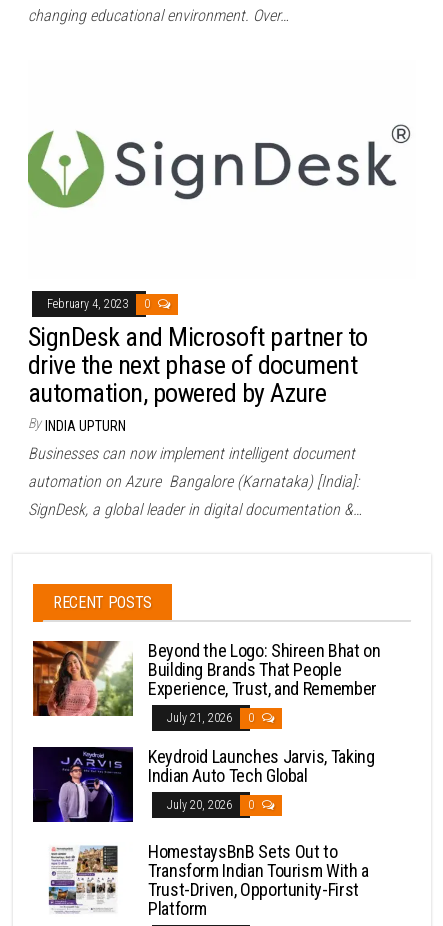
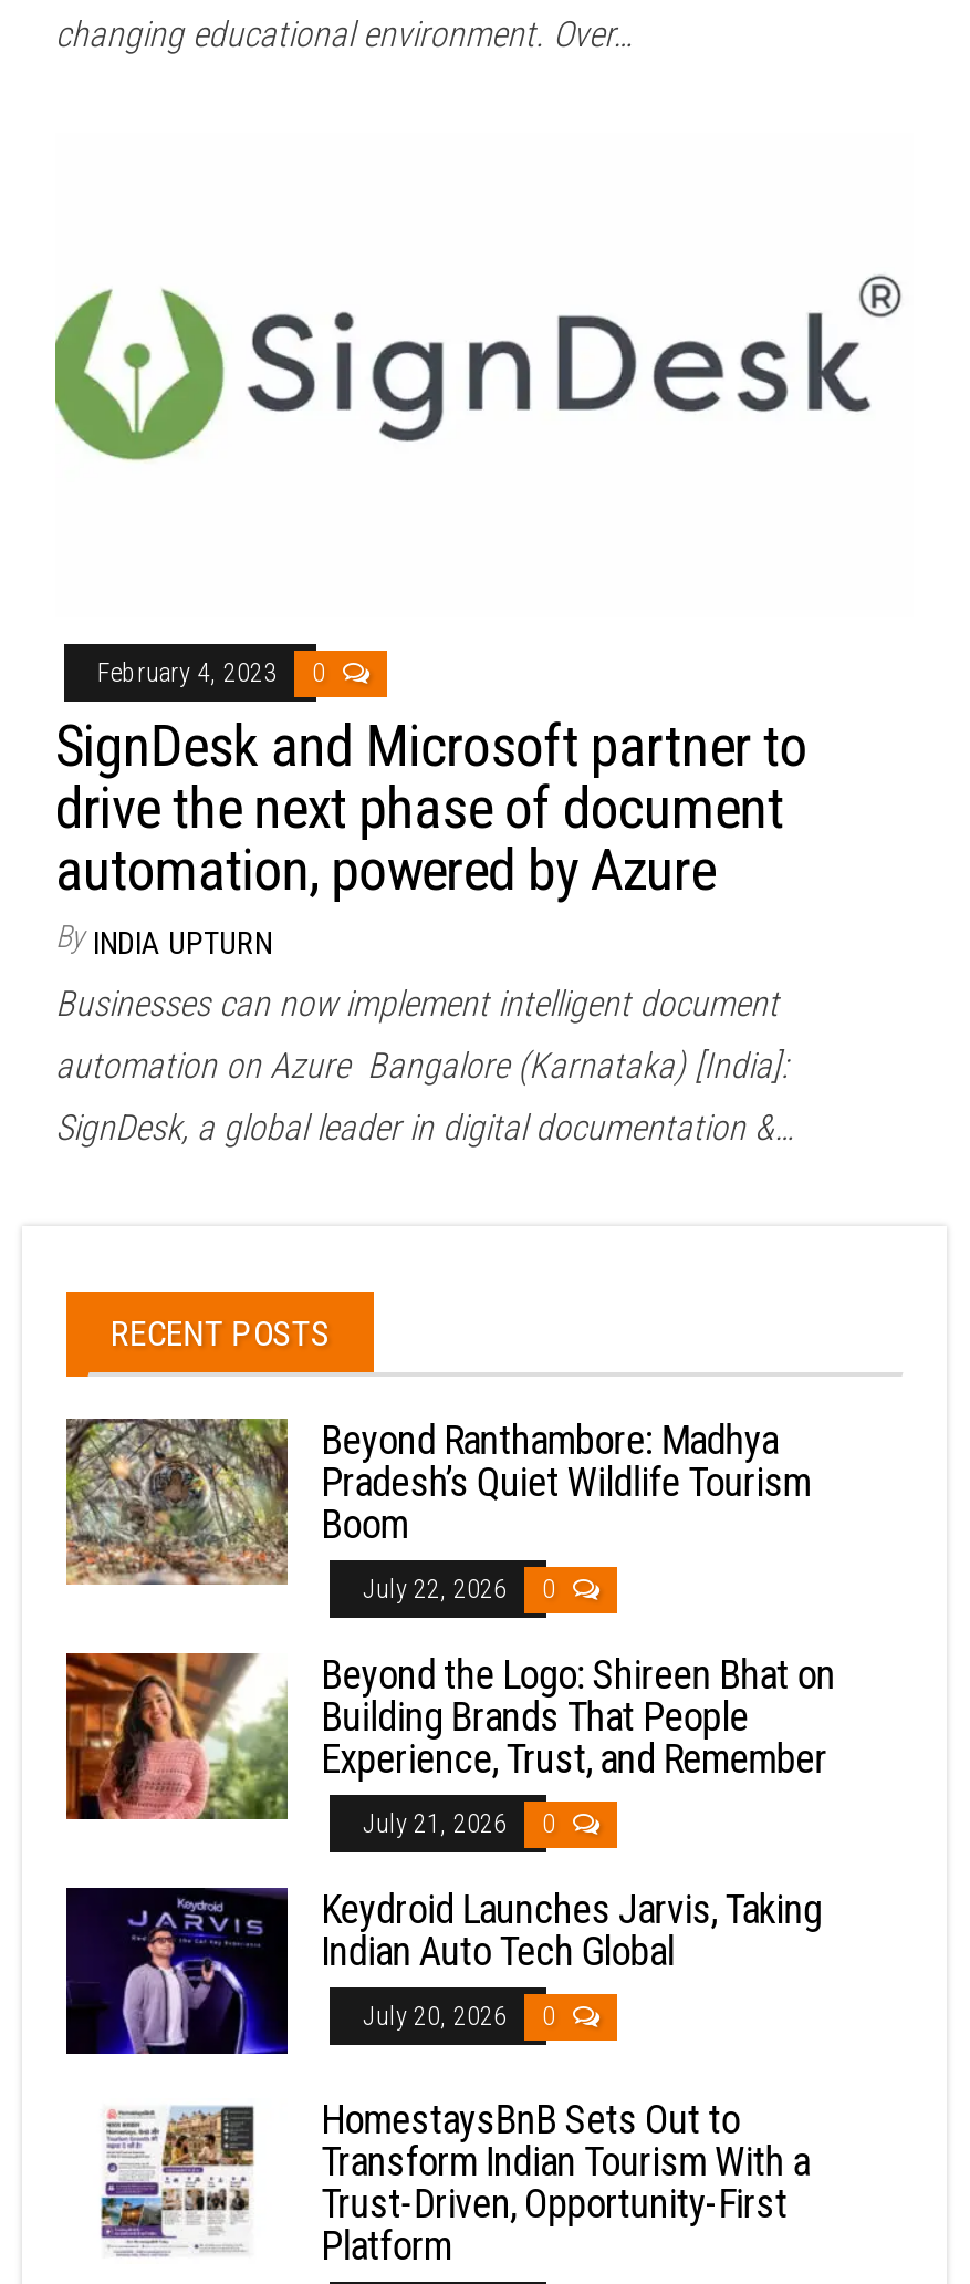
+ [image]
+ Beyond Ranthambore: Madhya
+ Pradesh’s Quiet Wildlife Tourism
+ Boom
+ July 22, 2026
+ 0
